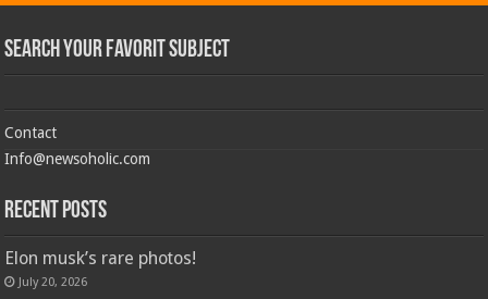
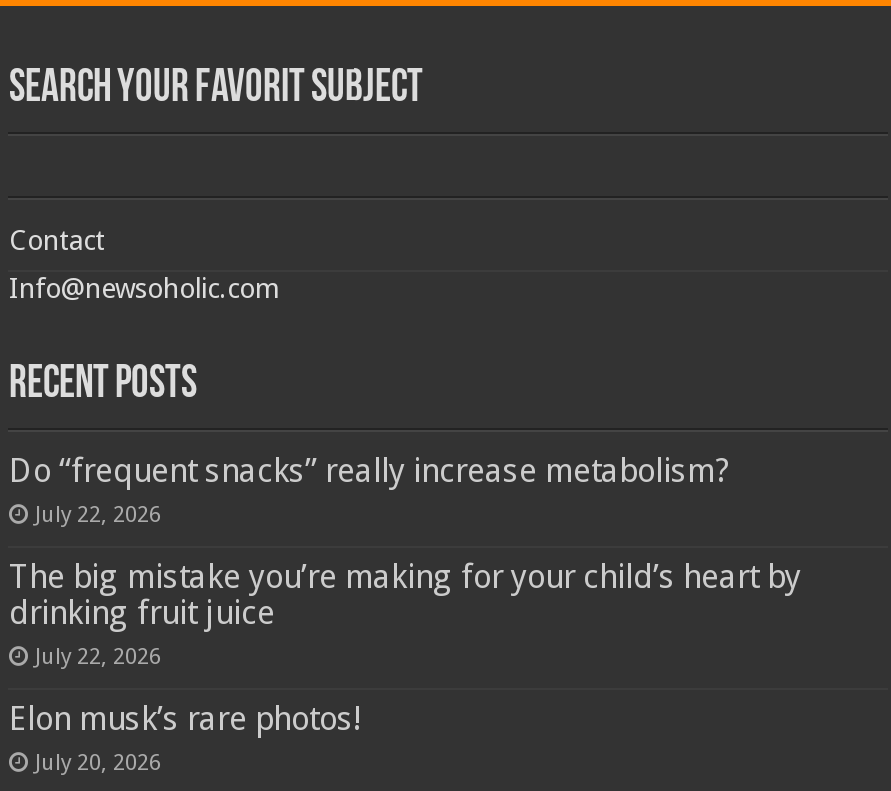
+ Do “frequent snacks” really increase metabolism?
+ July 22, 2026
+ The big mistake you’re making for your child’s heart by
+ drinking fruit juice
+ July 22, 2026
